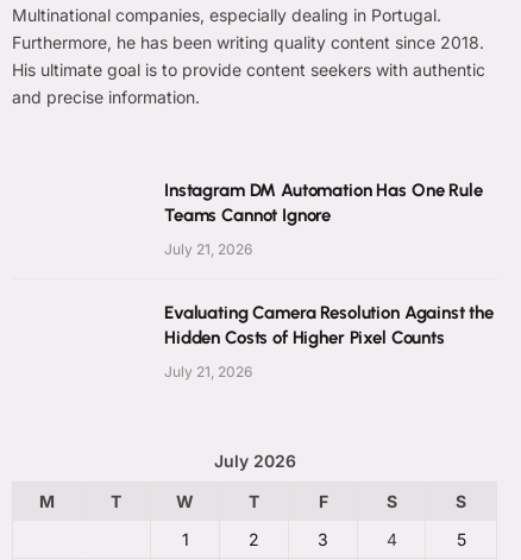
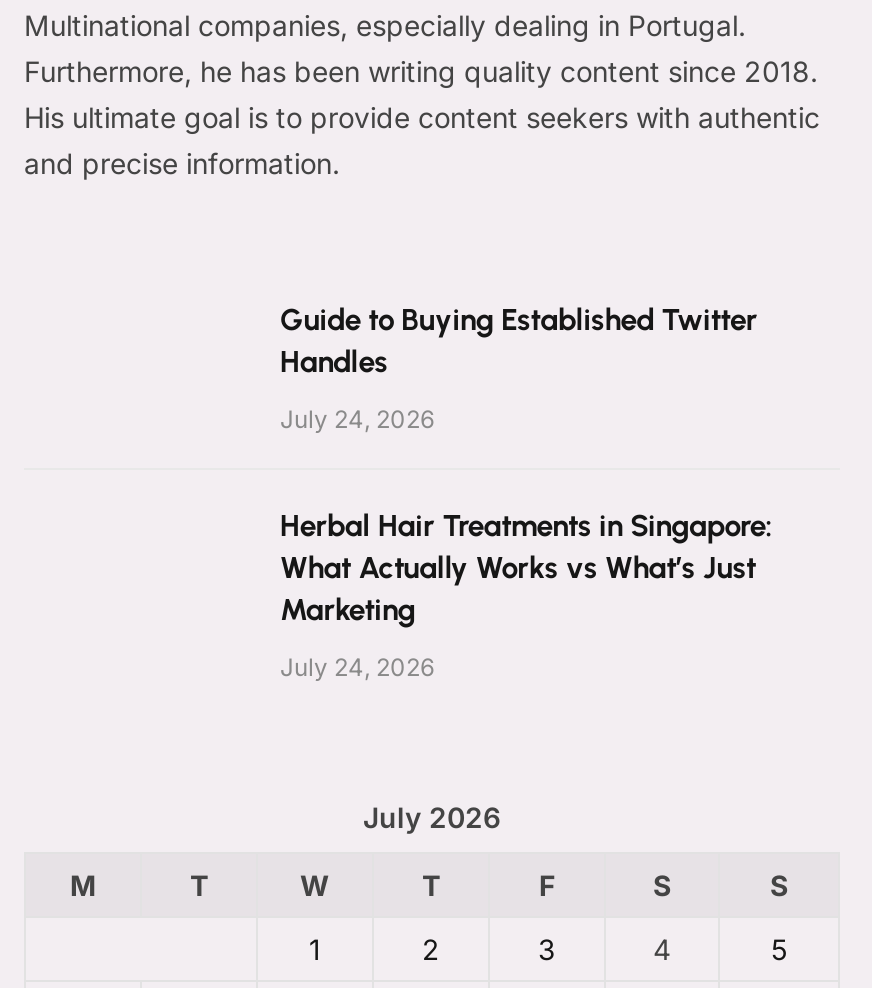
- Instagram DM Automation Has One Rule
- Teams Cannot Ignore
+ Guide to Buying Established Twitter
+ Handles

- July 21, 2026
+ July 24, 2026

- Evaluating Camera Resolution Against the
- Hidden Costs of Higher Pixel Counts
+ Herbal Hair Treatments in Singapore:
+ What Actually Works vs What’s Just
+ Marketing

- July 21, 2026
+ July 24, 2026
